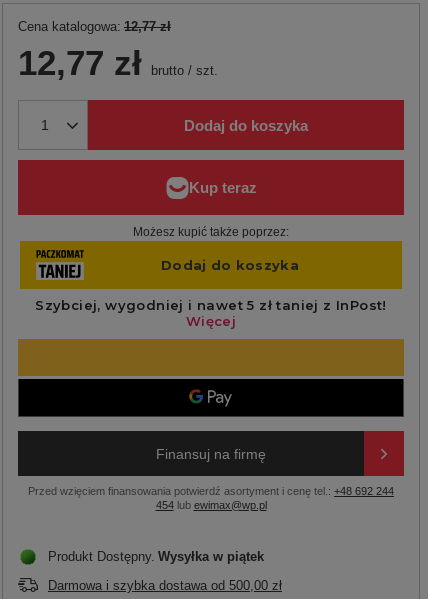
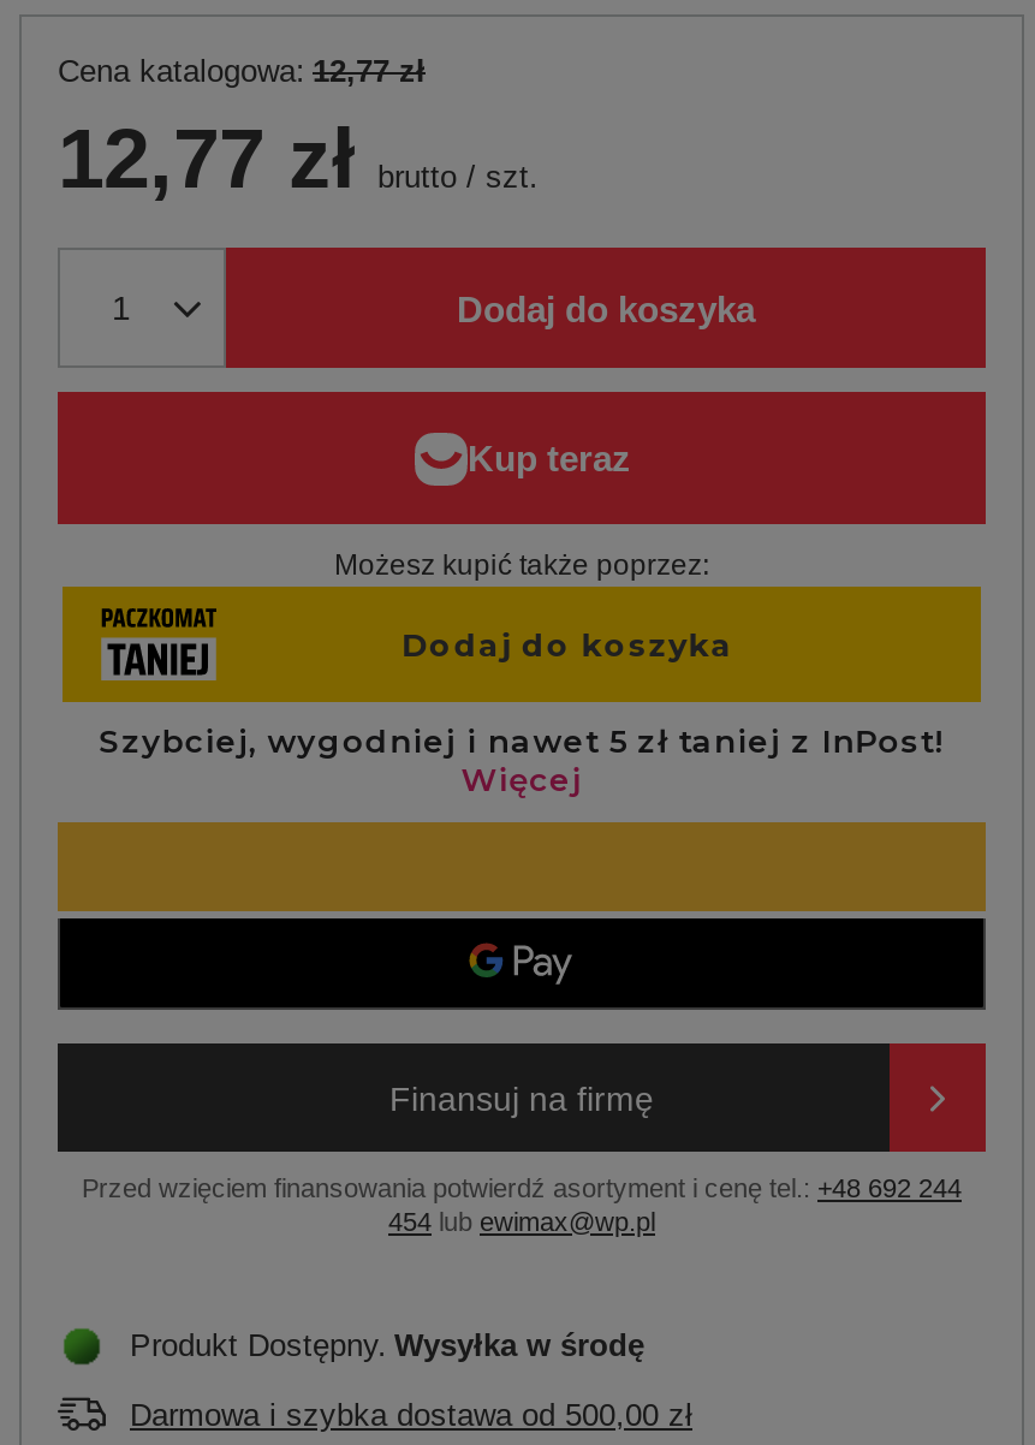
- Produkt Dostępny Wysyłka w piątek
+ Produkt Dostępny Wysyłka w środę
